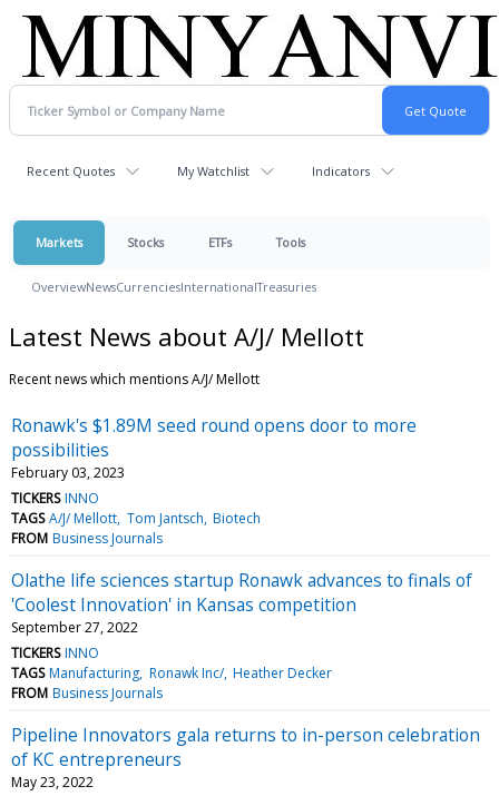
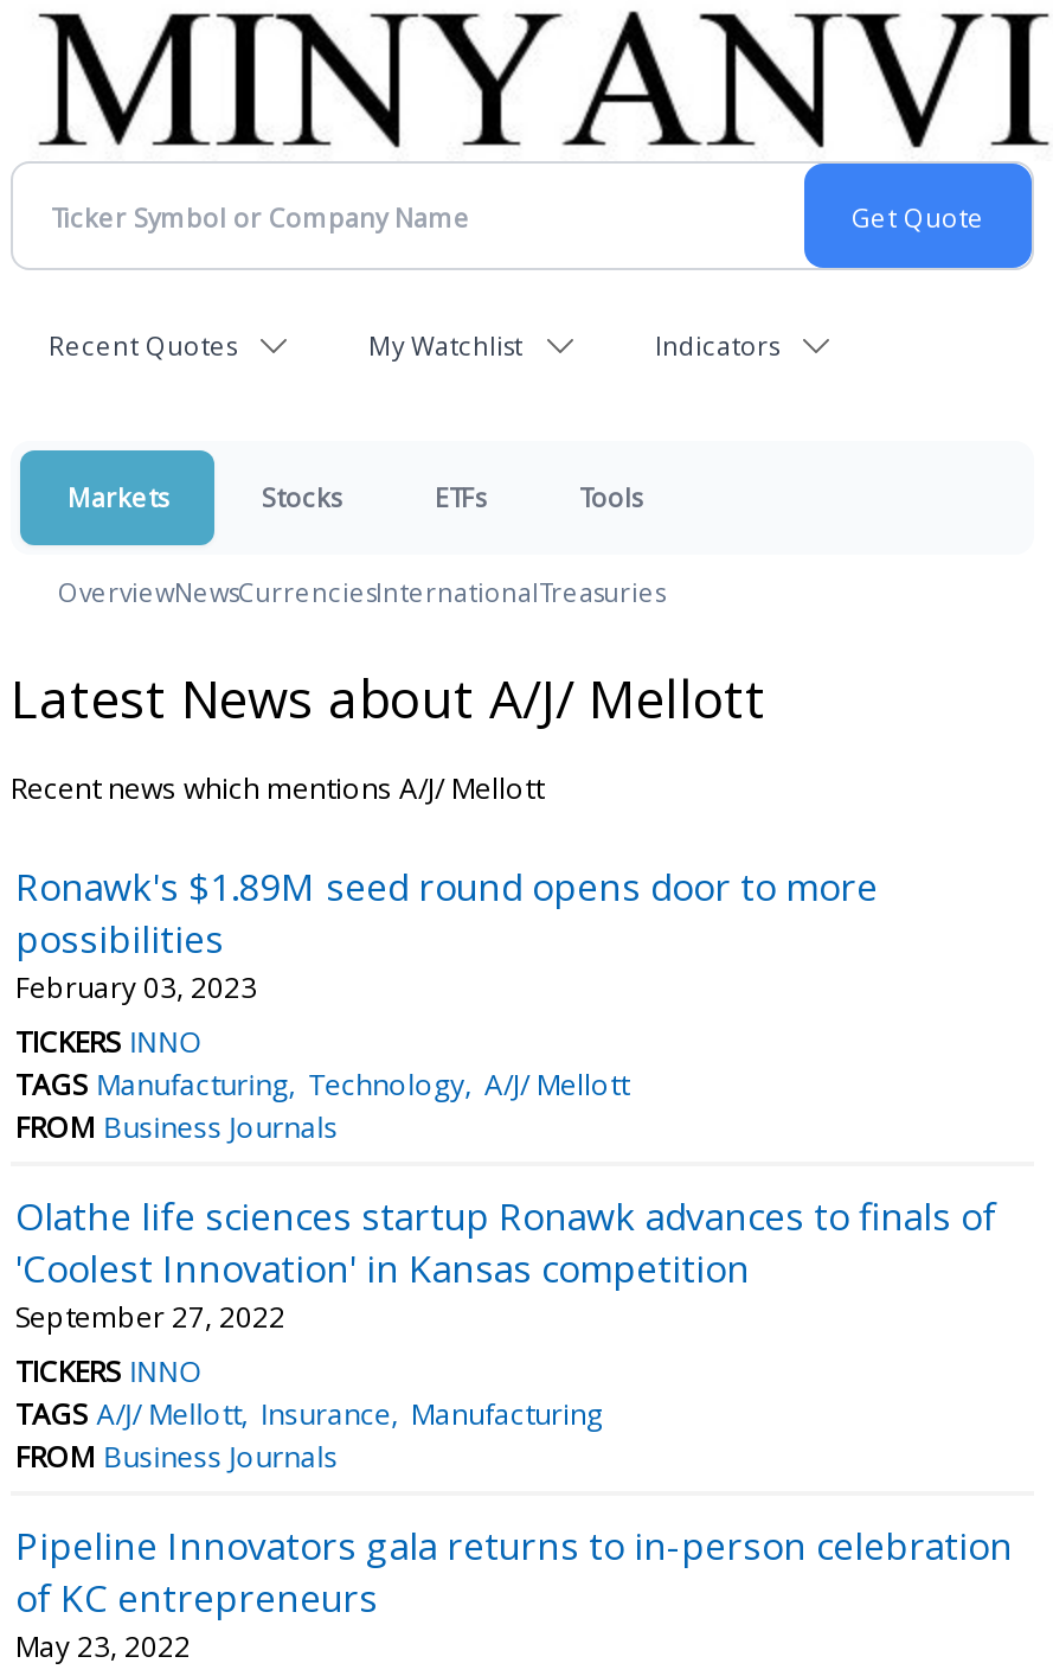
- TAGS A/J/ Mellott Tom Jantsch Biotech
+ TAGS Manufacturing Technology A/J/ Mellott

- TAGS Manufacturing Ronawk Inc/ Heather Decker
+ TAGS A/J/ Mellott Insurance Manufacturing
